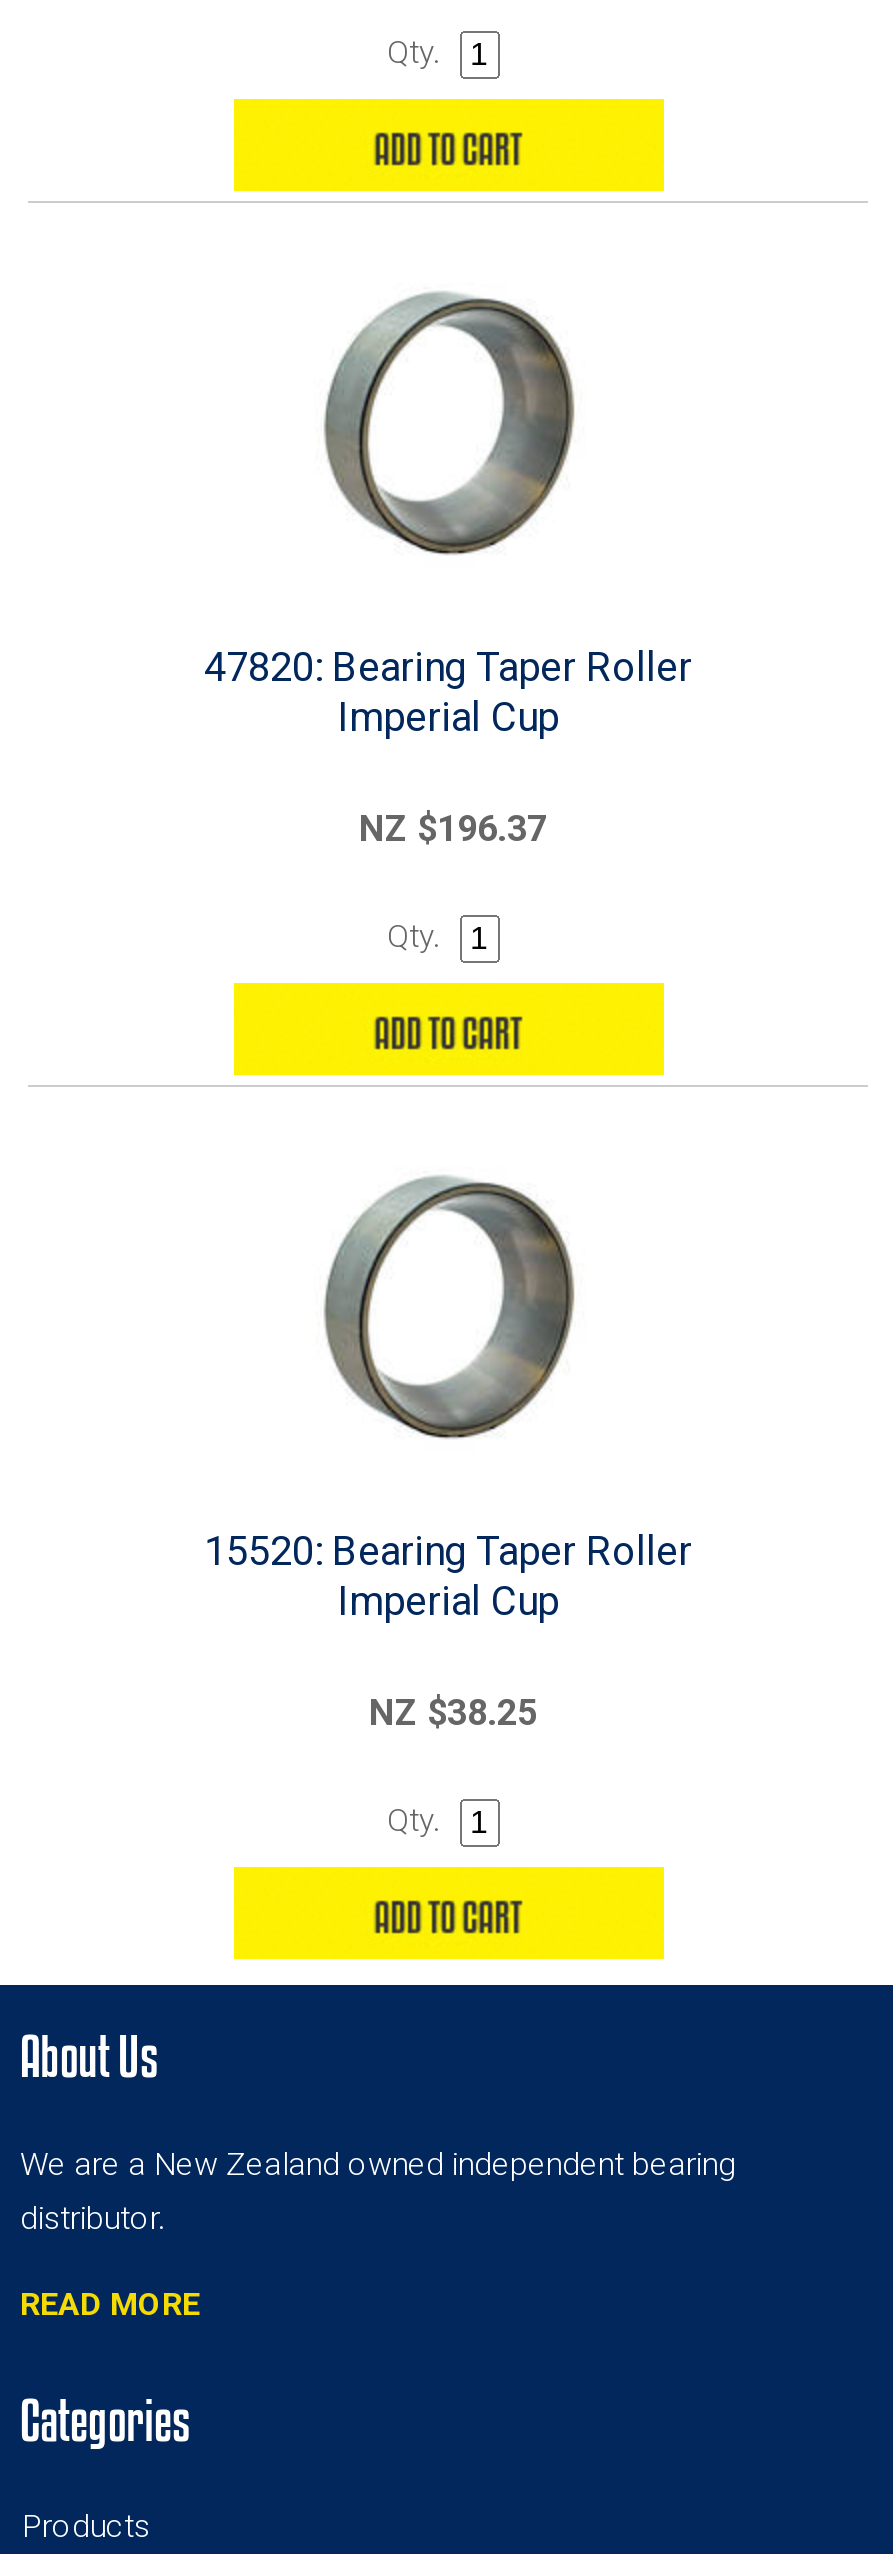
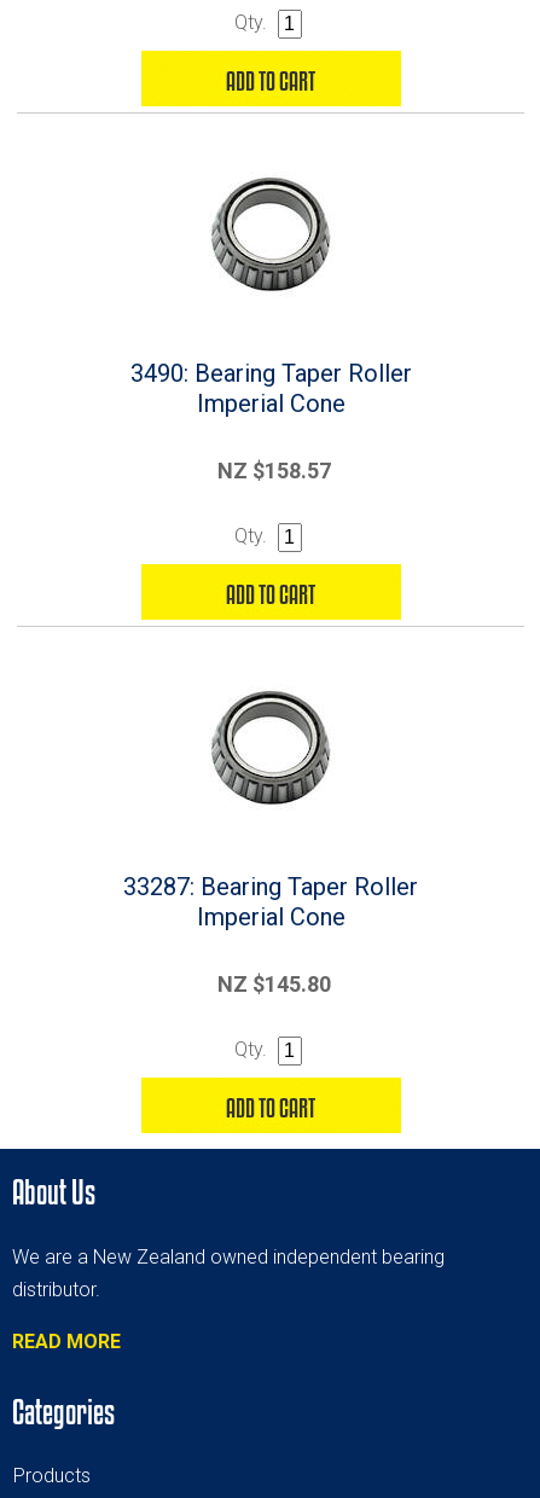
- [image]
+ [image]

- 47820: Bearing Taper Roller
+ 3490: Bearing Taper Roller

- Imperial Cup
+ Imperial Cone

- NZ $196.37
+ NZ $158.57

- [image]
+ [image]

- 15520: Bearing Taper Roller
+ 33287: Bearing Taper Roller

- Imperial Cup
+ Imperial Cone

- NZ $38.25
+ NZ $145.80
